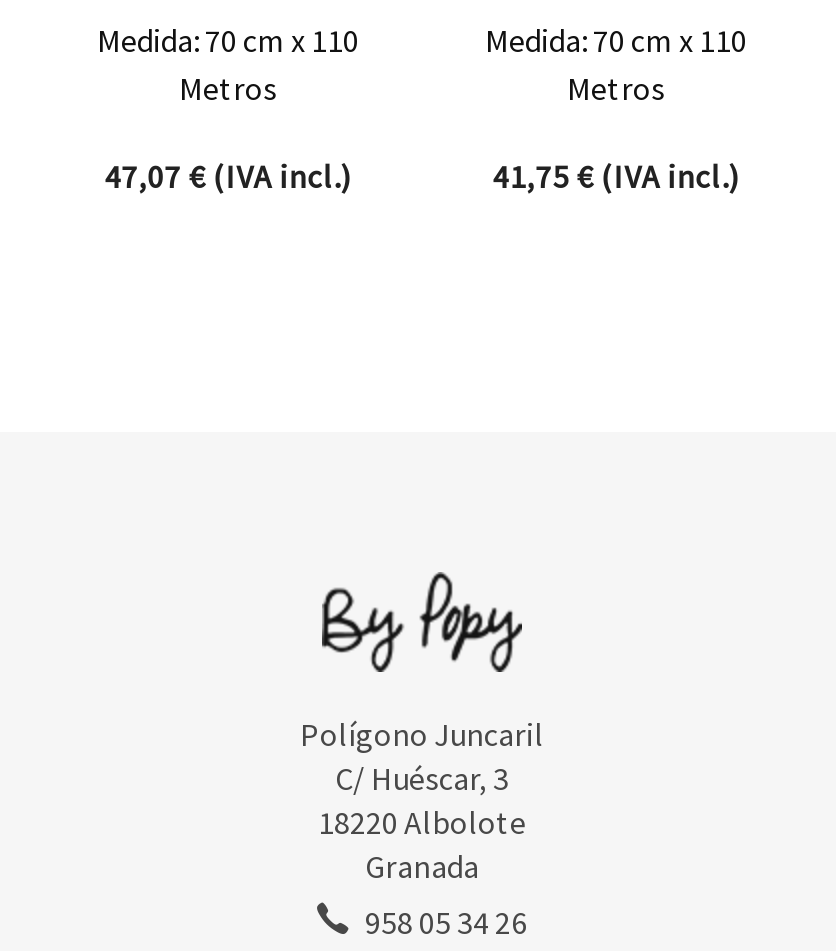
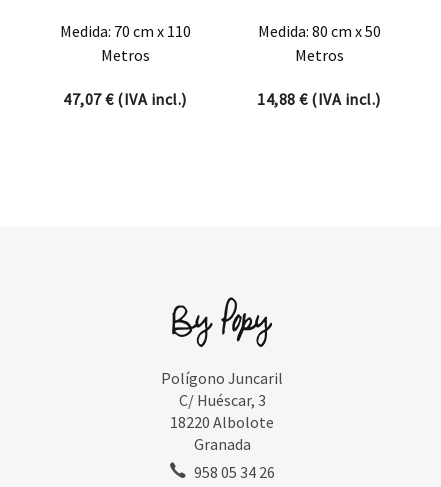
- Medida: 70 cm x 110
+ Medida: 80 cm x 50

- 41,75 €(IVA incl.)
+ 14,88 €(IVA incl.)
